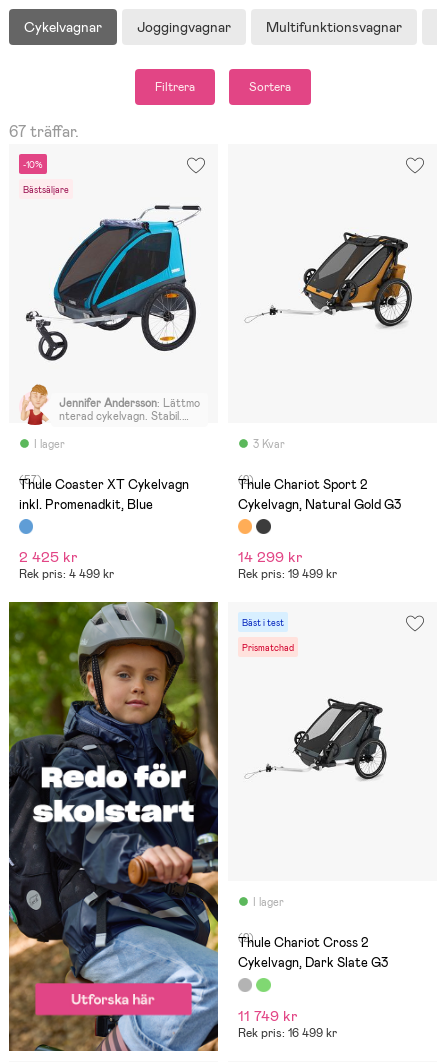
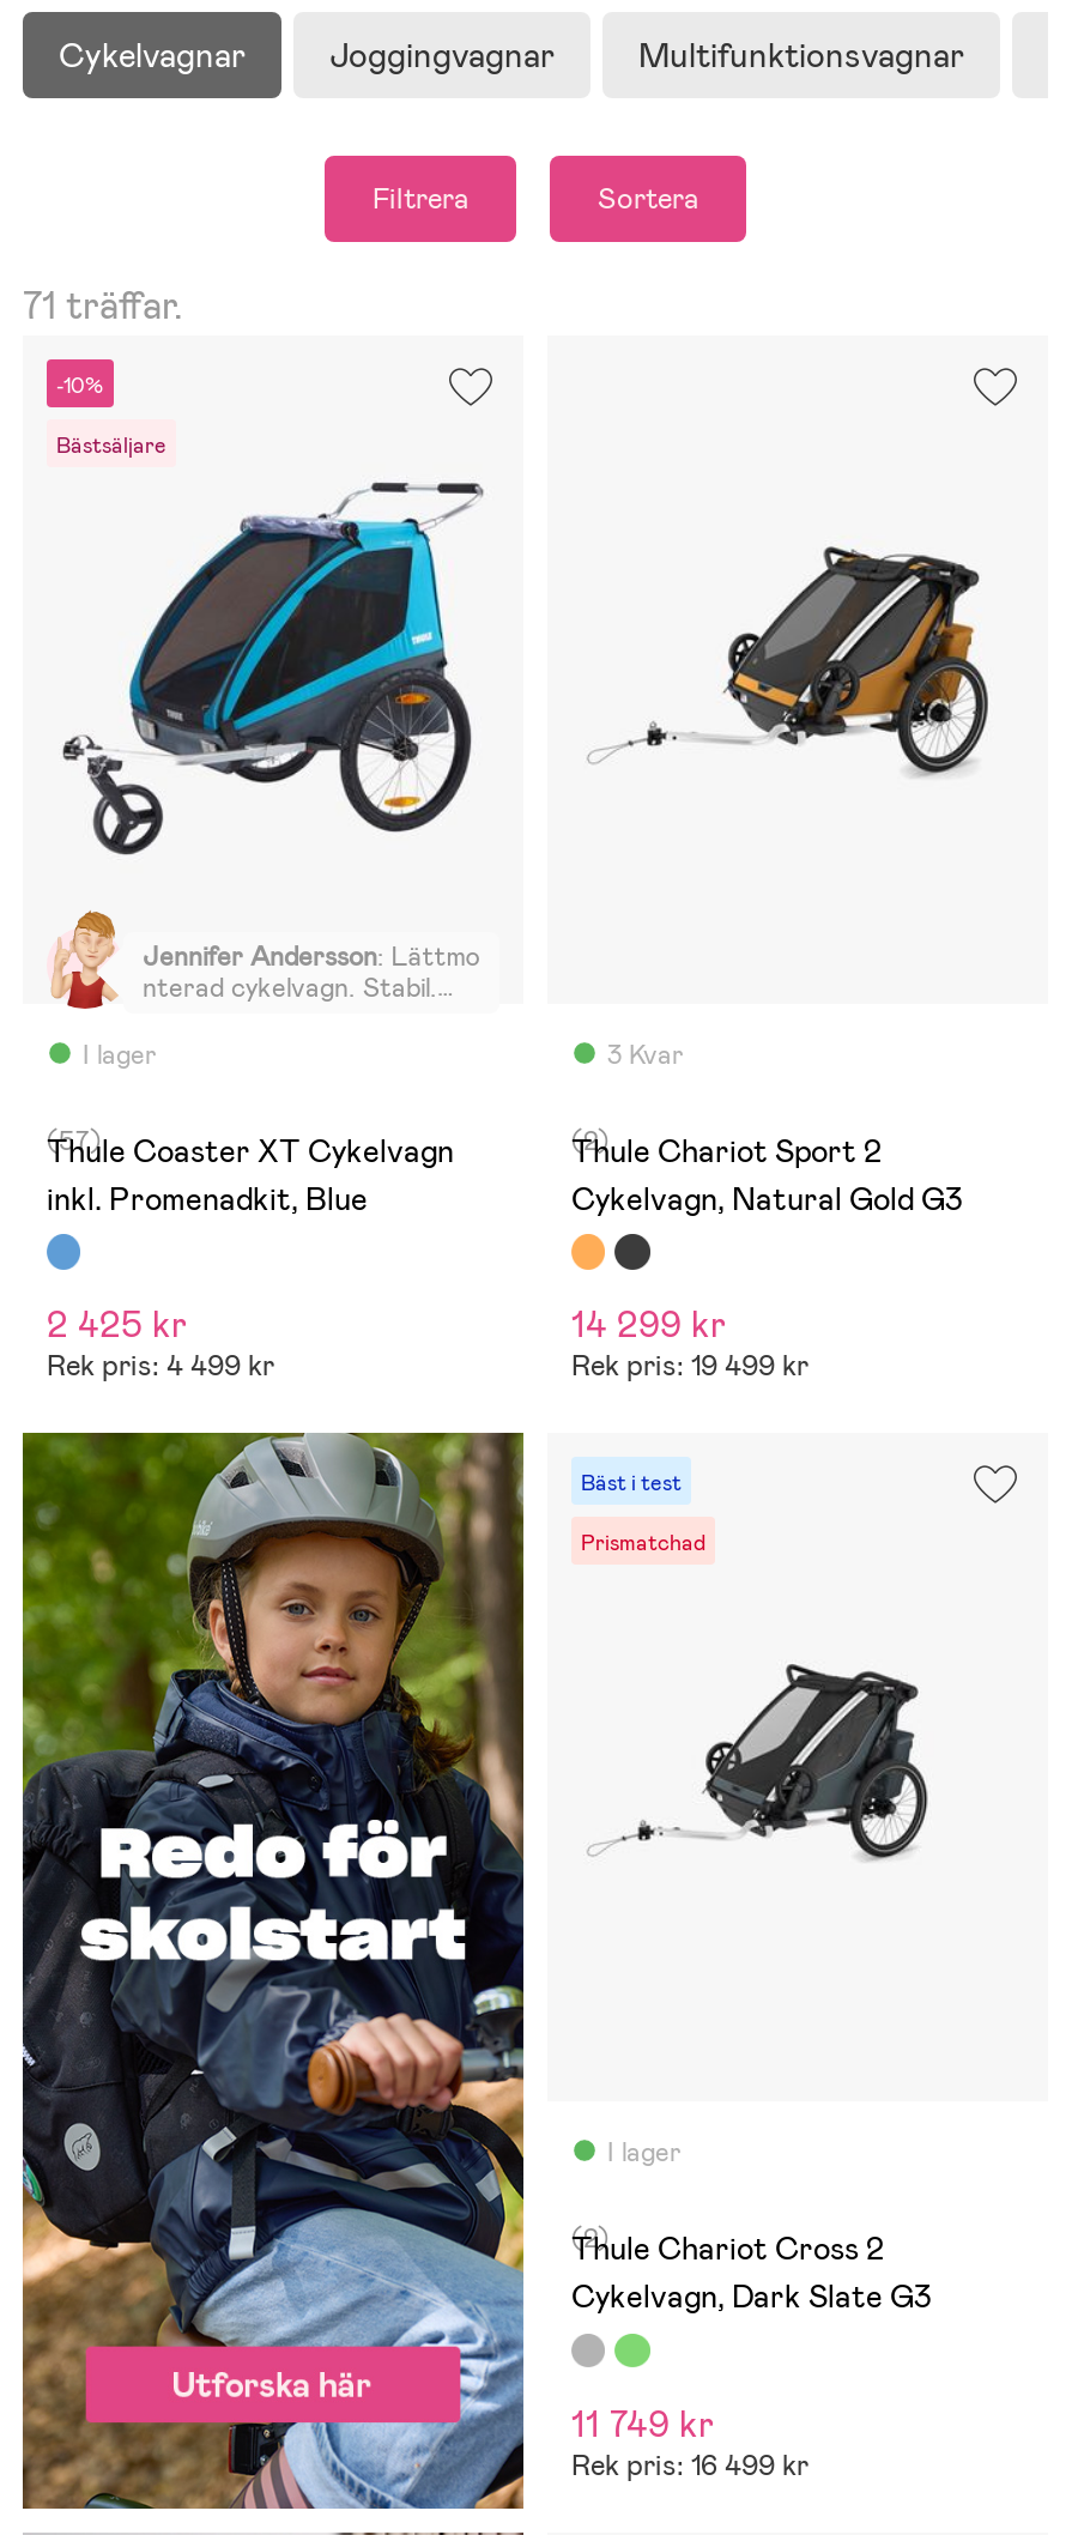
- 67 träffar.
+ 71 träffar.
